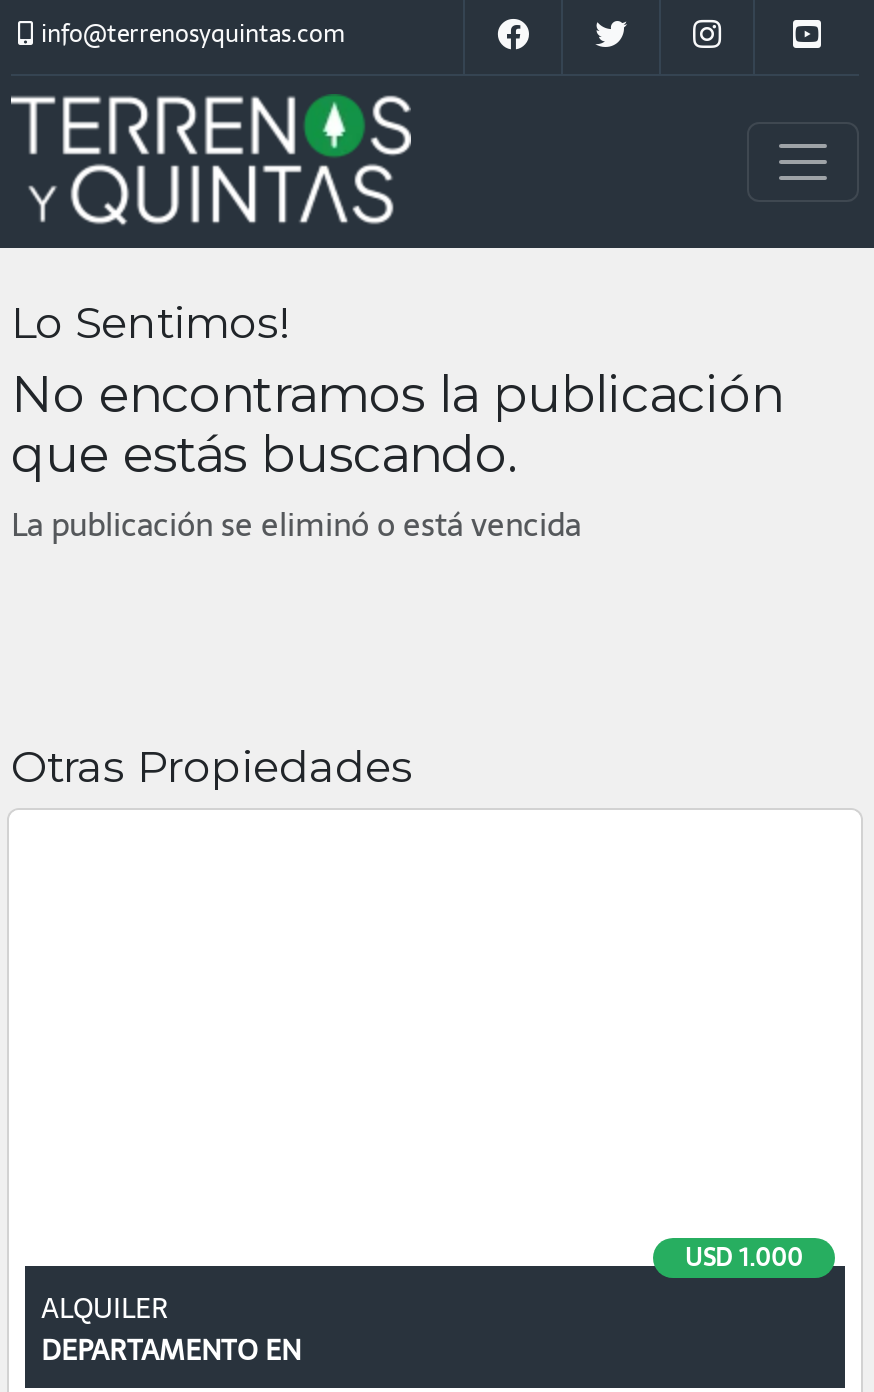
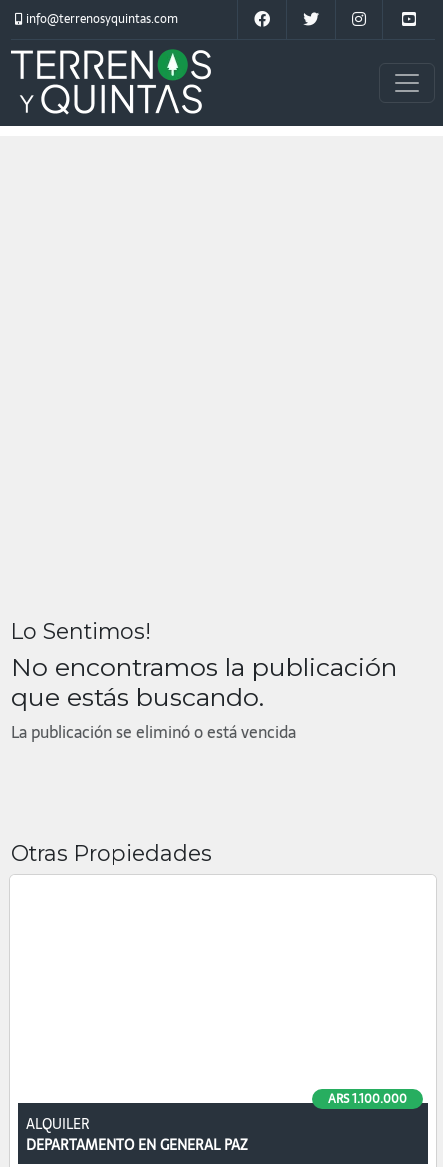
- USD 1.000
+ ARS 1.100.000

- DEPARTAMENTO EN
+ DEPARTAMENTO EN GENERAL PAZ
